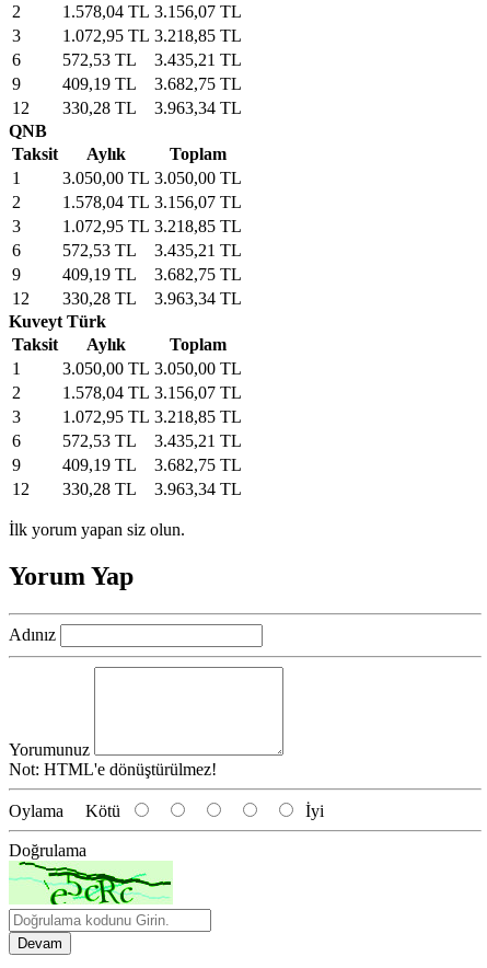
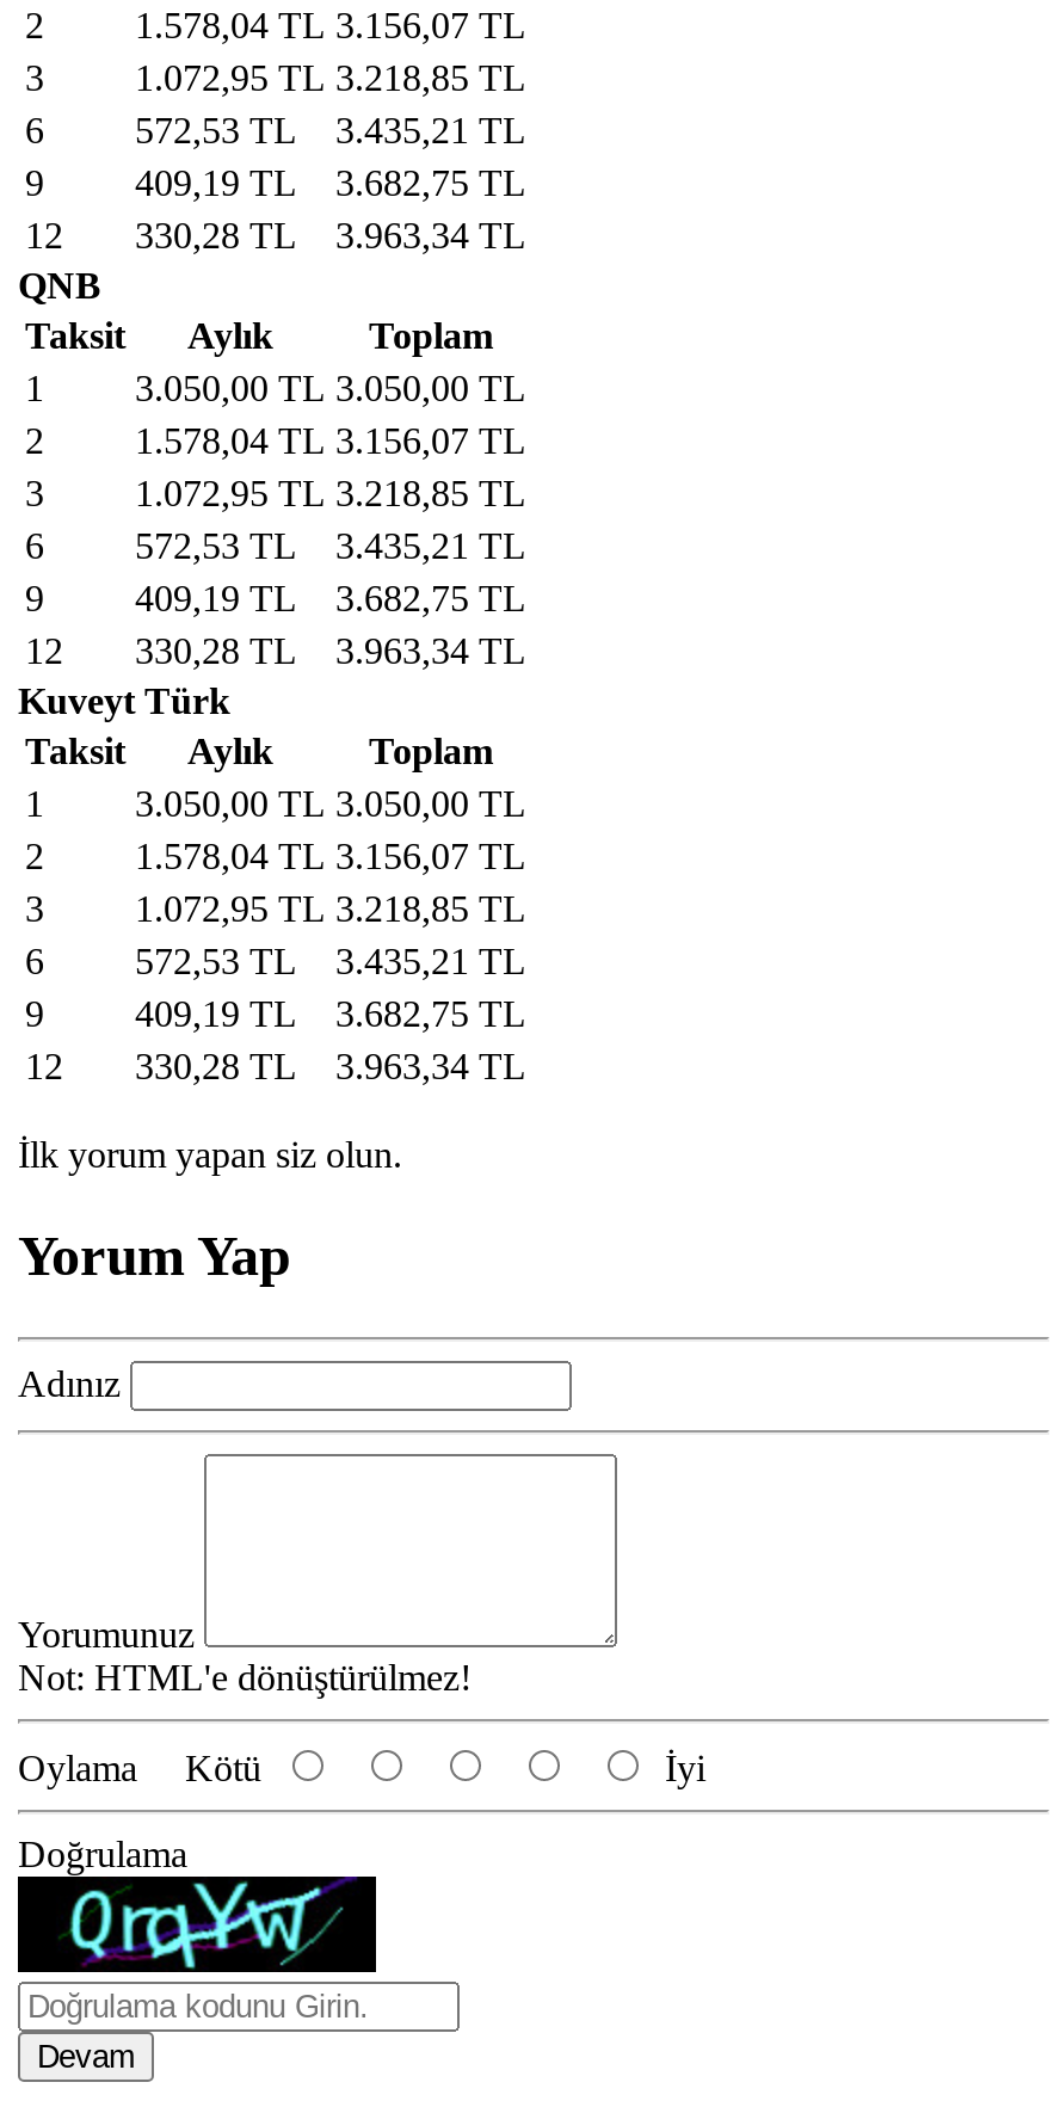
- [image]
+ [image]
